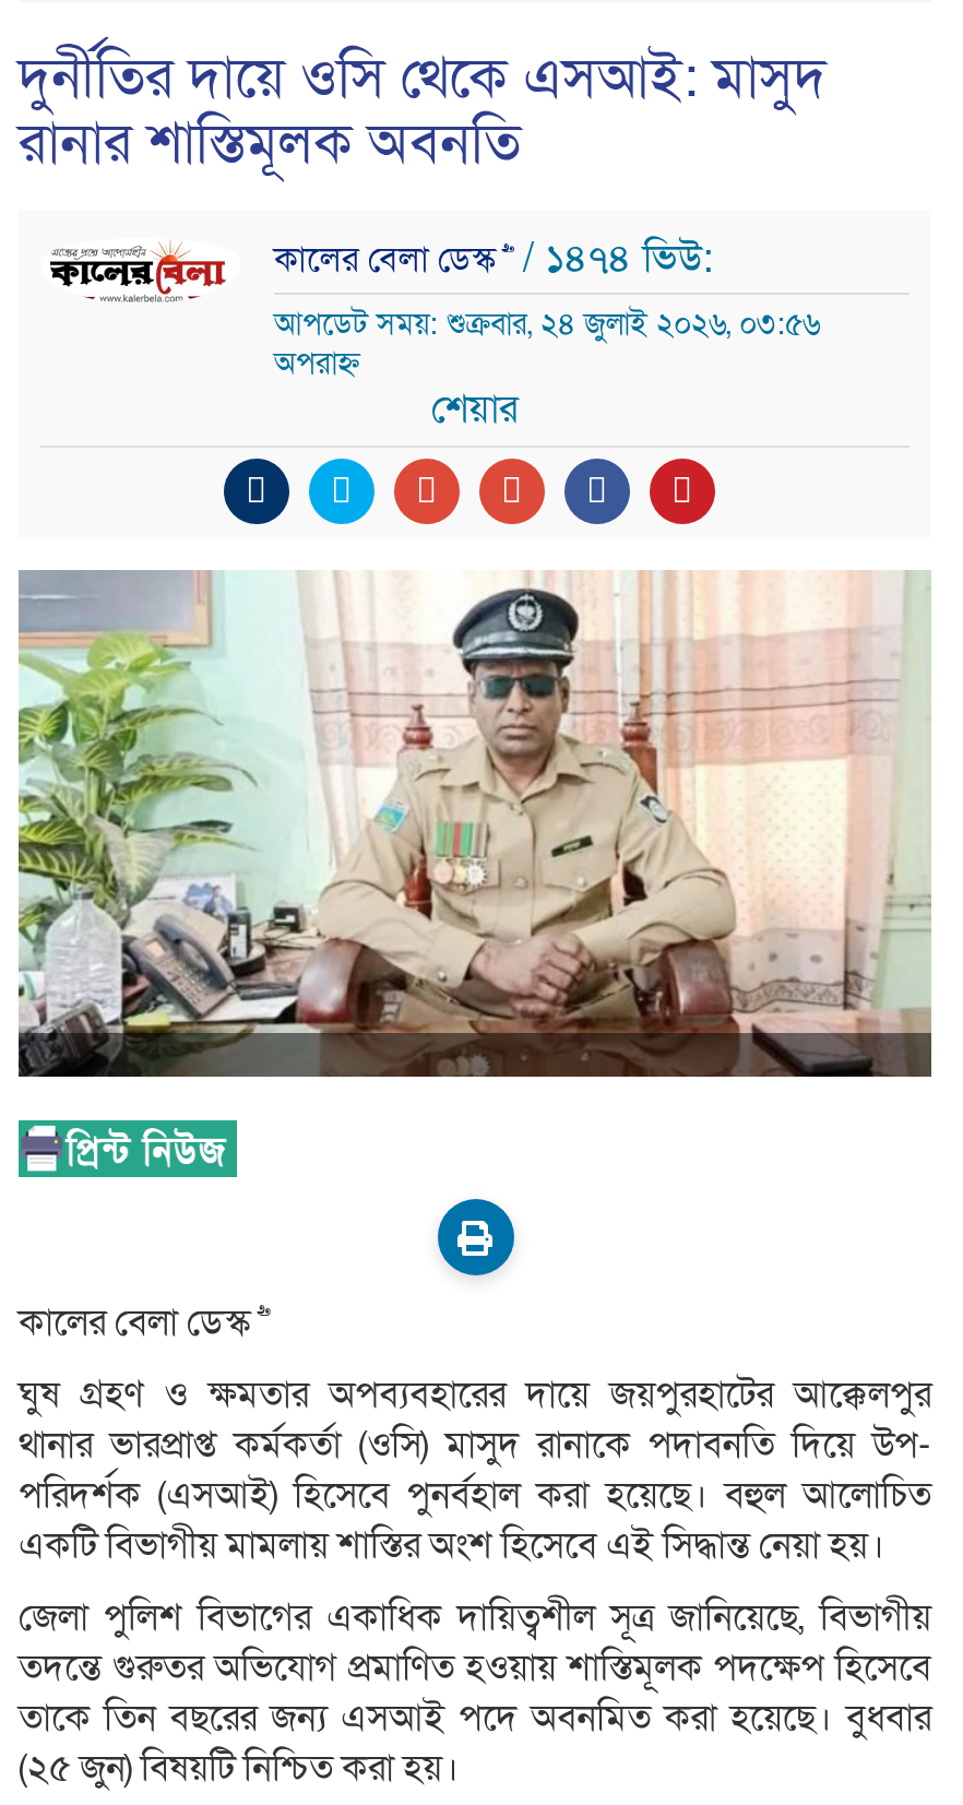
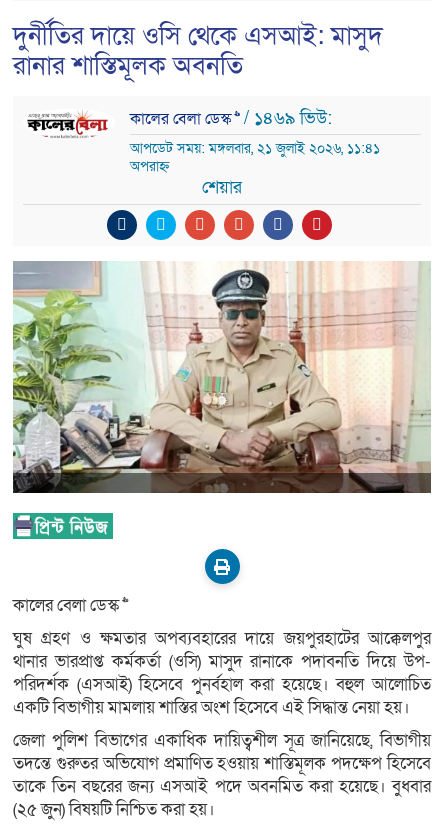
- কালের বেলা ডেস্ক >> / ১৪৭৪ ভিউ:
+ কালের বেলা ডেস্ক >> / ১৪৬৯ ভিউ:

- আপডেট সময়: শুক্রবার, ২৪ জুলাই ২০২৬, ০৩:৫৬
+ আপডেট সময়: মঙ্গলবার, ২১ জুলাই ২০২৬, ১১:৪১
